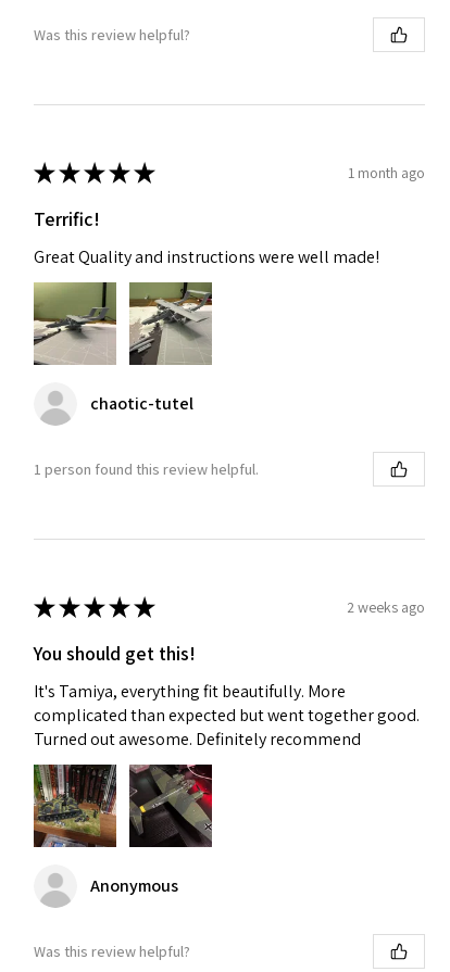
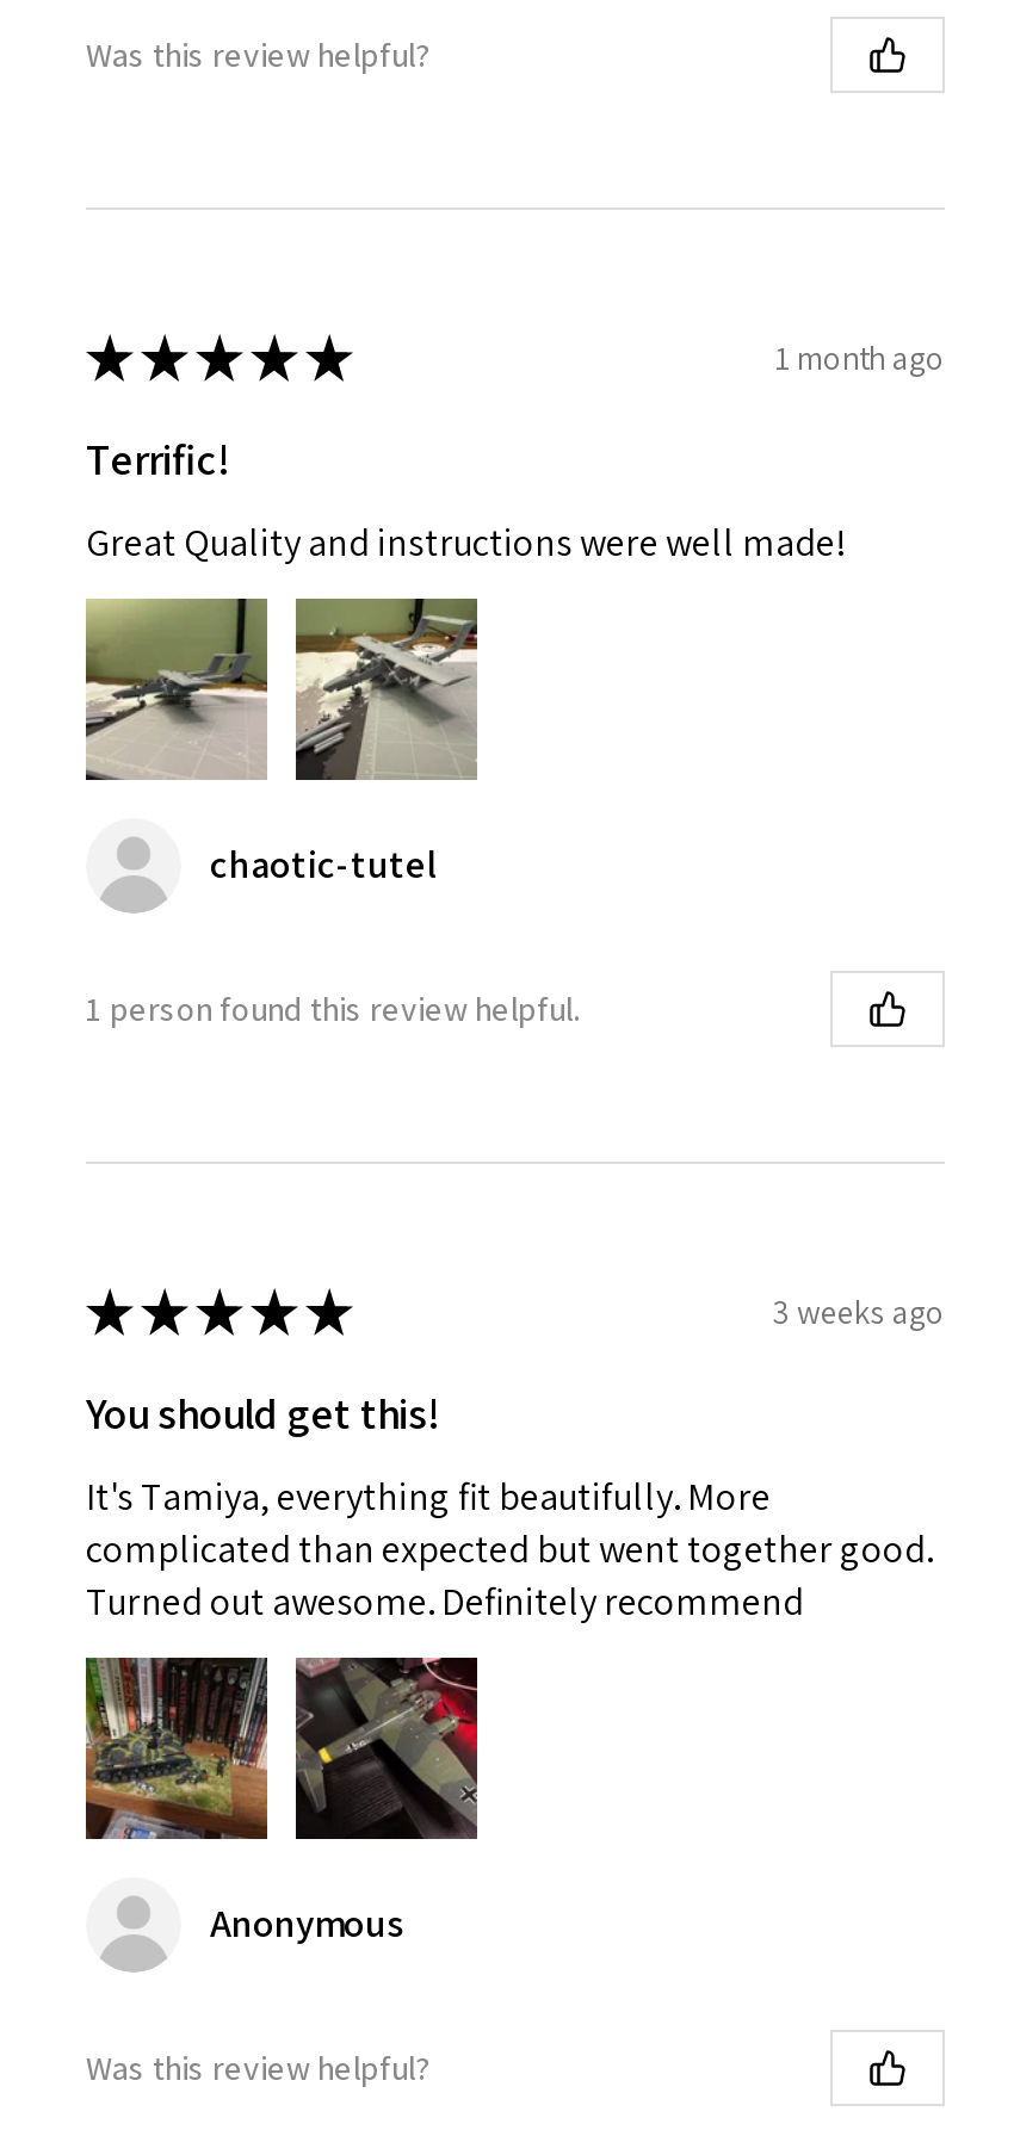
- 2 weeks ago
+ 3 weeks ago
